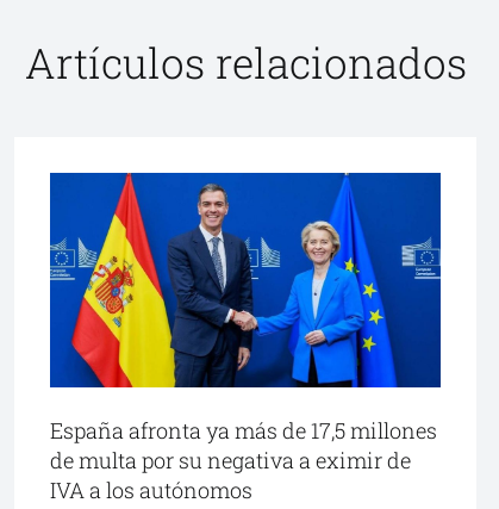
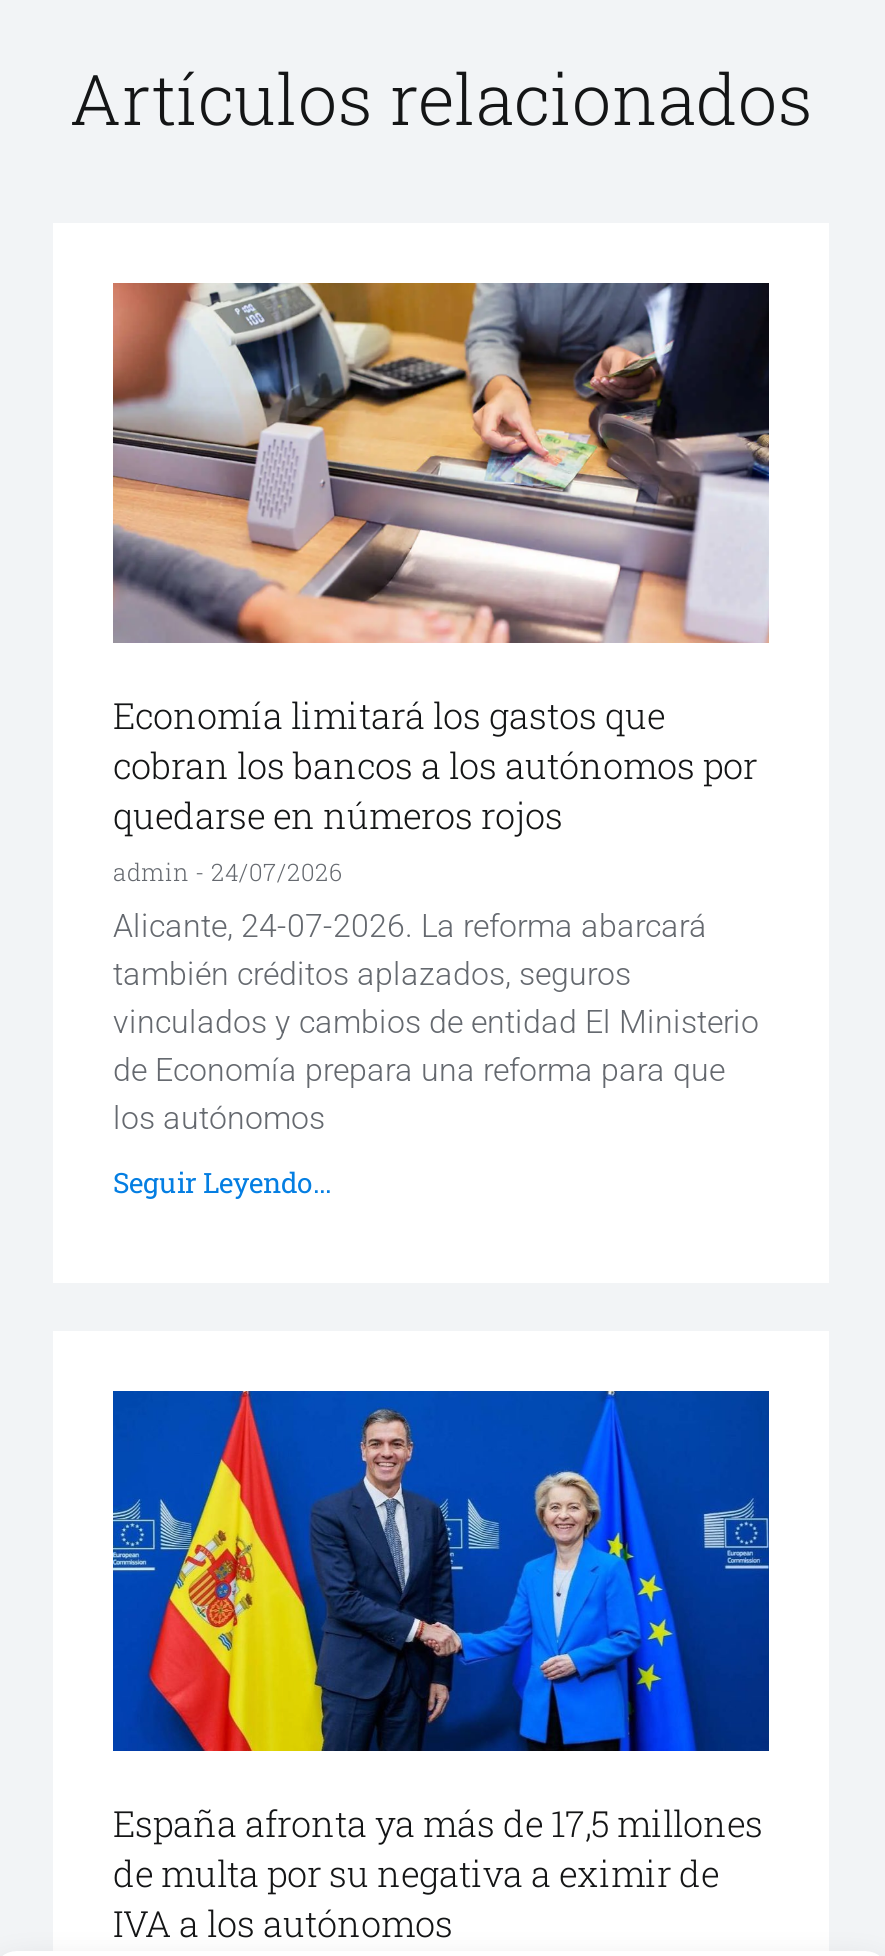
+ [image]
+ Economía limitará los gastos que
+ cobran los bancos a los autónomos por
+ quedarse en números rojos
+ admin 24/07/2026
+ Alicante, 24-07-2026. La reforma abarcará
+ también créditos aplazados, seguros
+ vinculados y cambios de entidad El Ministerio
+ de Economía prepara una reforma para que
+ los autónomos
+ Seguir Leyendo...
